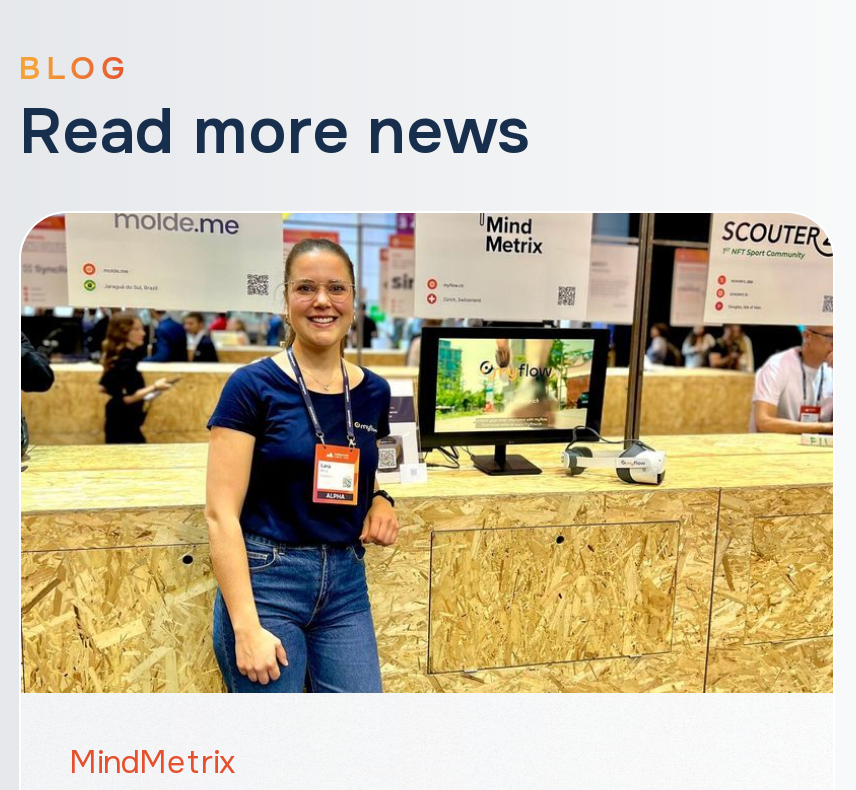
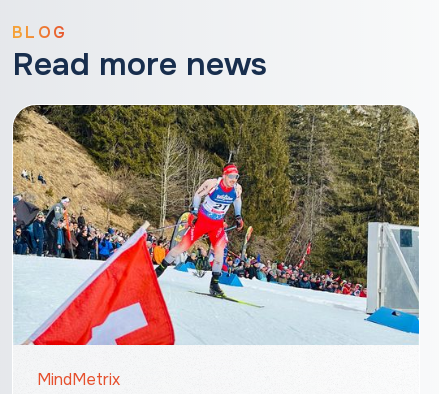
- [image]
+ [image]
